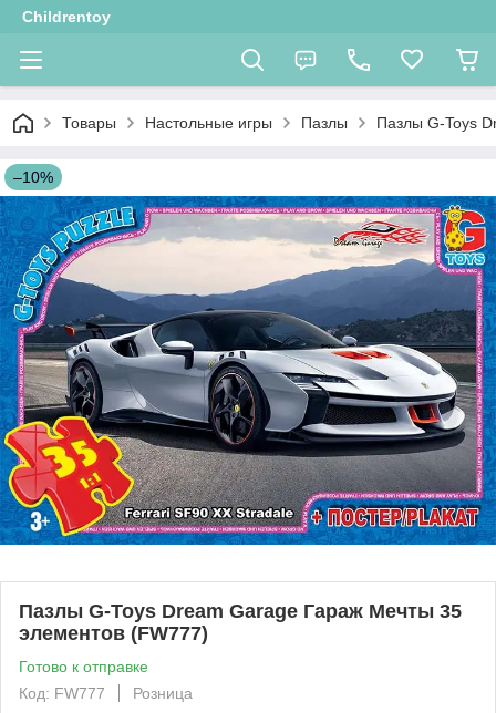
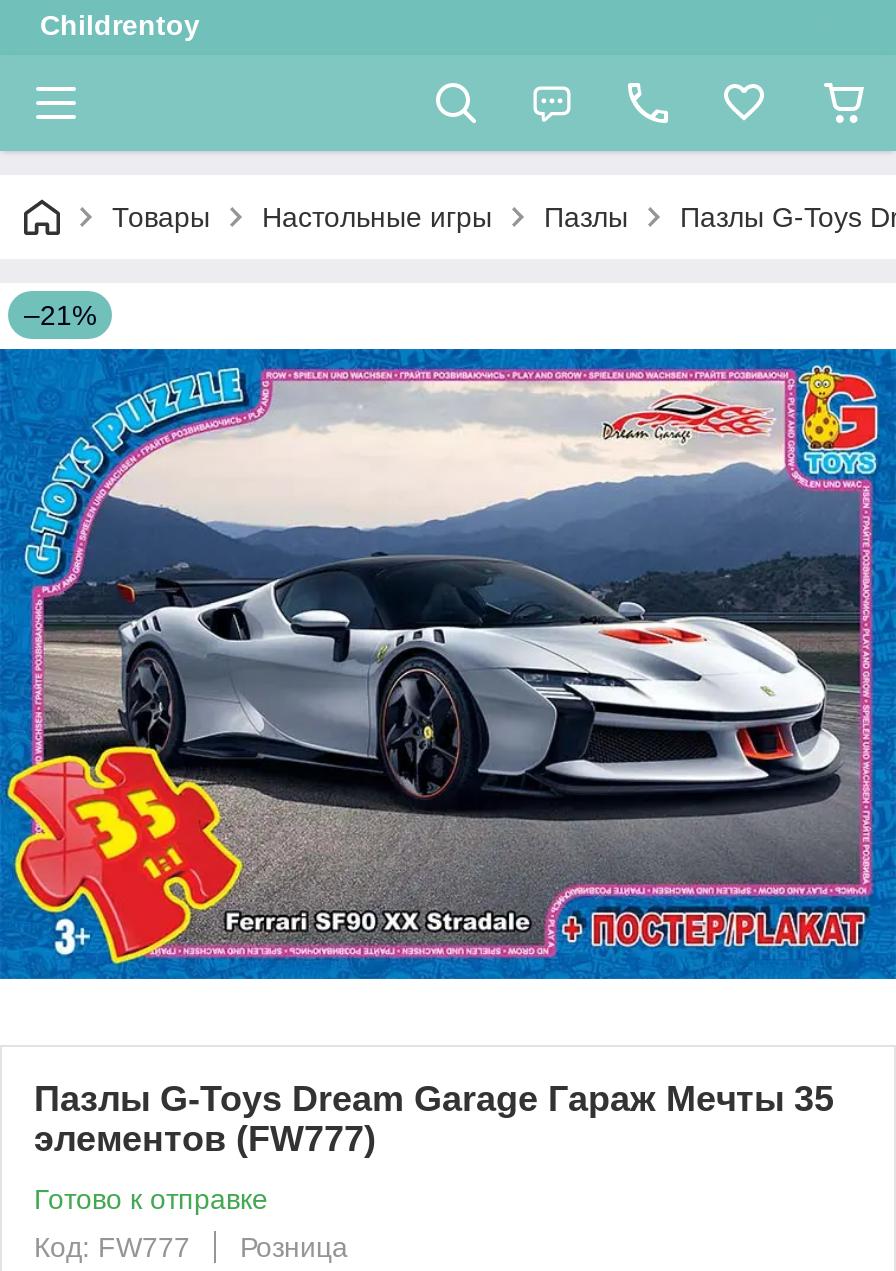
- –10%
+ –21%
